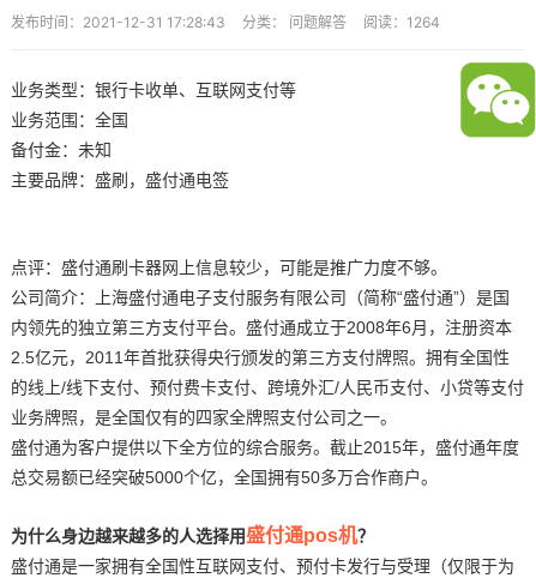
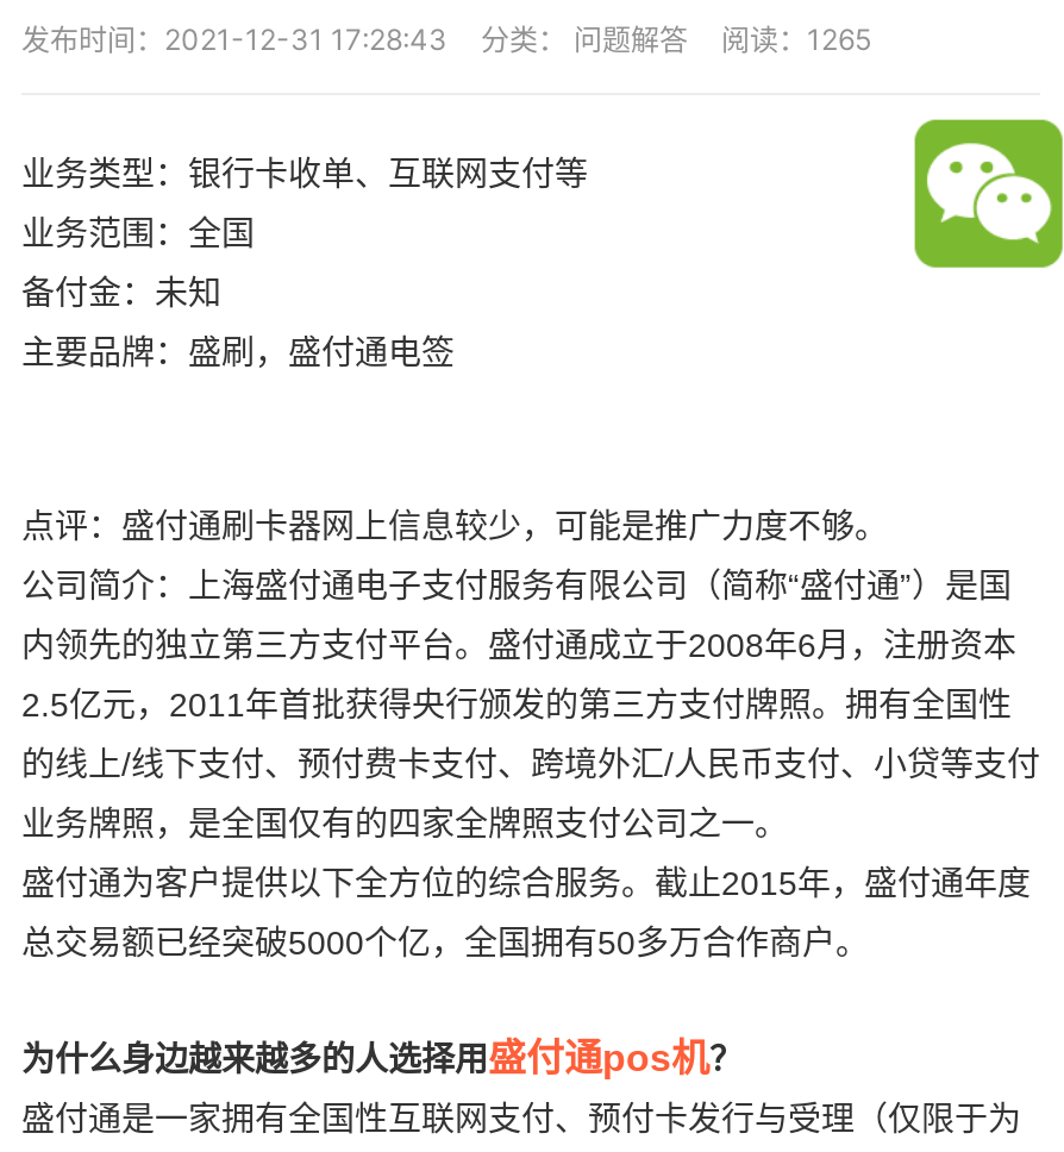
- 发布时间：2021-12-31 17:28:43 分类：问题解答 阅读：1264
+ 发布时间：2021-12-31 17:28:43 分类：问题解答 阅读：1265
